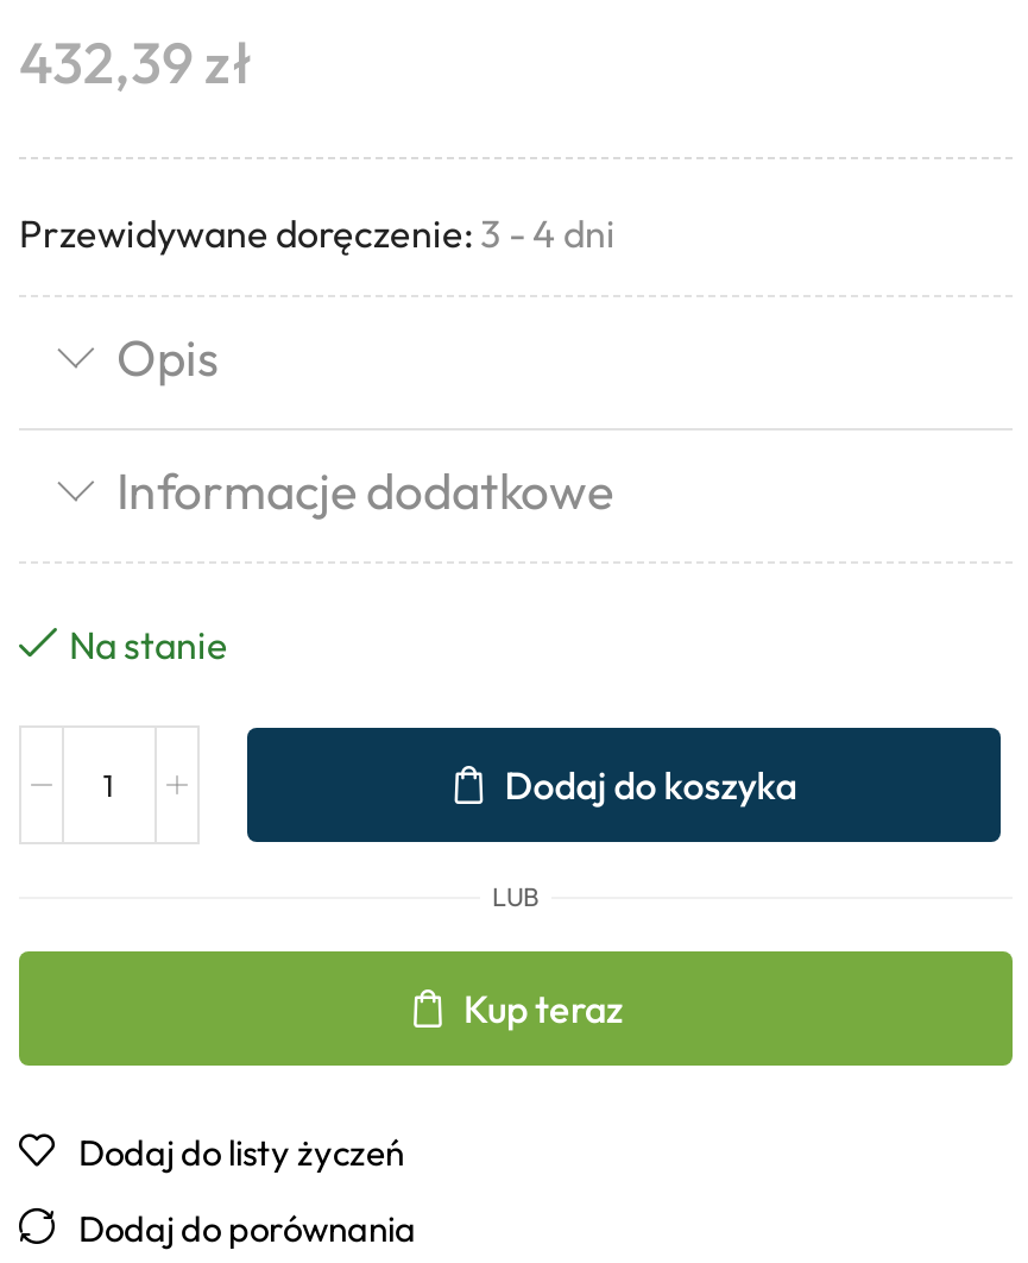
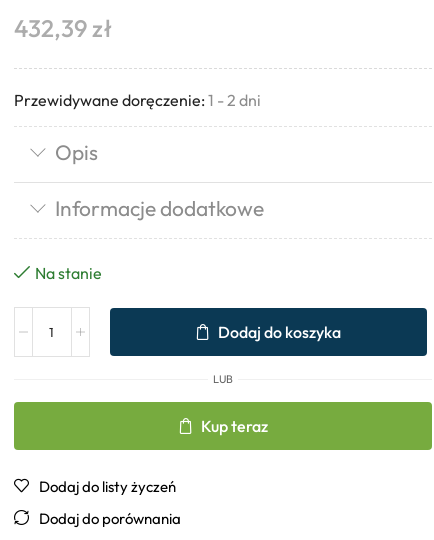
- Przewidywane doręczenie: 3 - 4 dni
+ Przewidywane doręczenie: 1 - 2 dni
